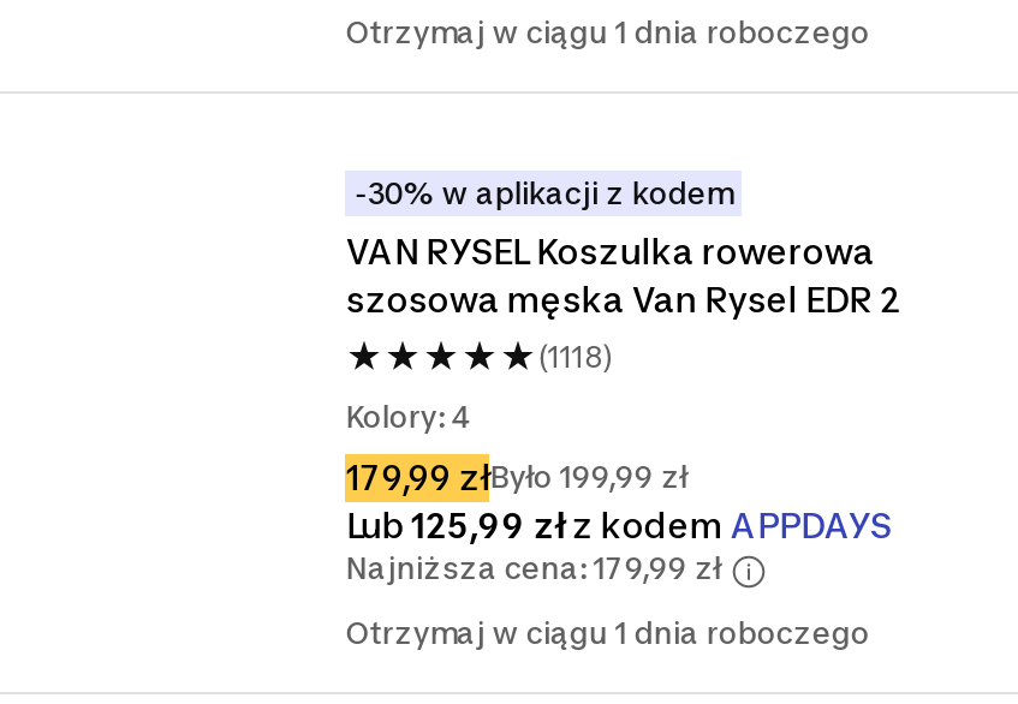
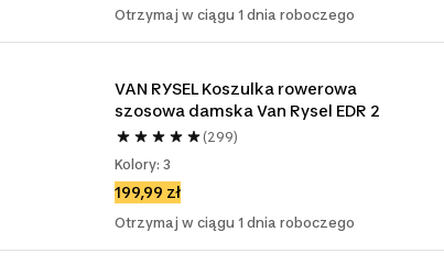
- -30% w aplikacji z kodem

- szosowa męska Van Rysel EDR 2
+ szosowa damska Van Rysel EDR 2

- (1118)
+ (299)

- Kolory: 4
+ Kolory: 3

- 179,99 złByło 199,99 zł
- Lub 125,99 zł z kodem APPDAYS
- Najniższa cena: 179,99 zł
+ 199,99 zł
